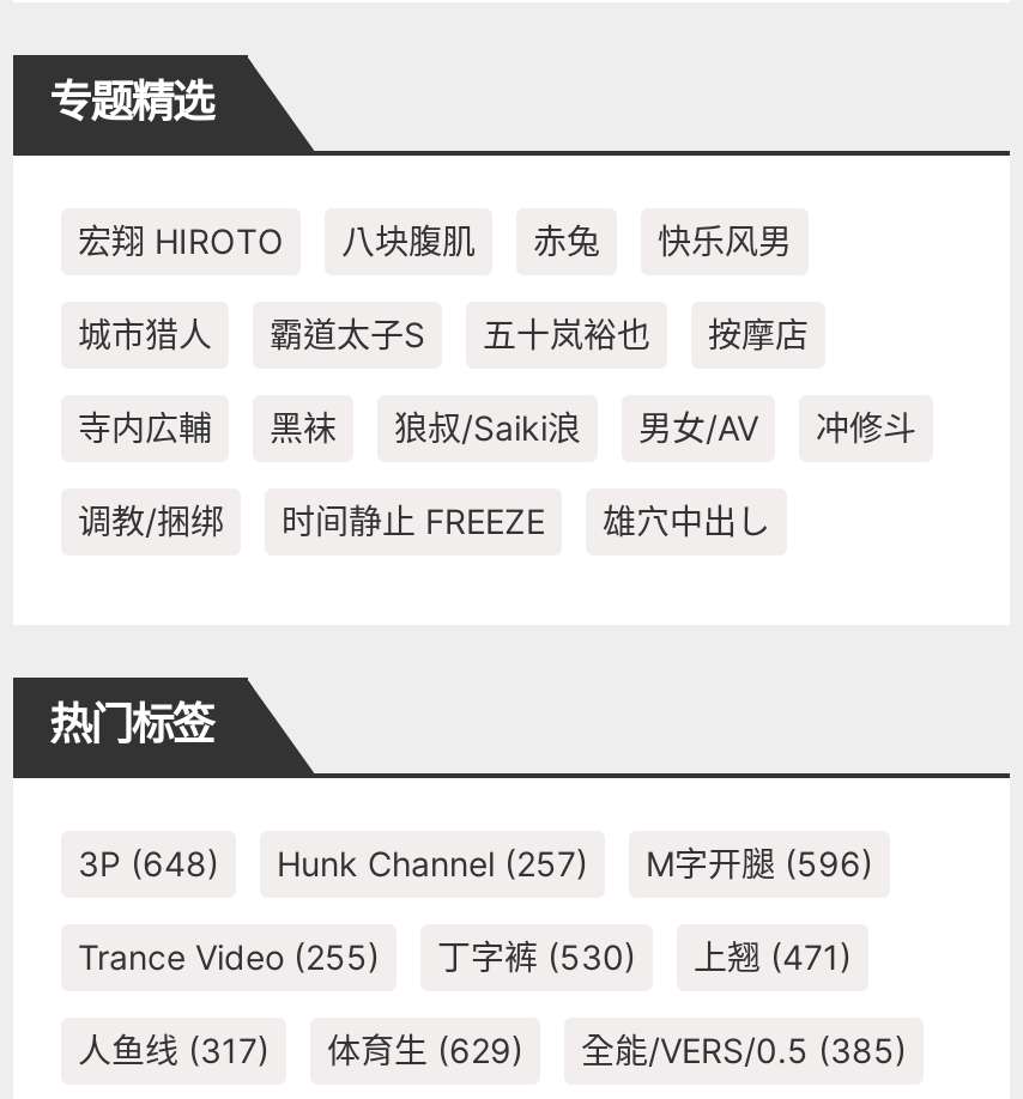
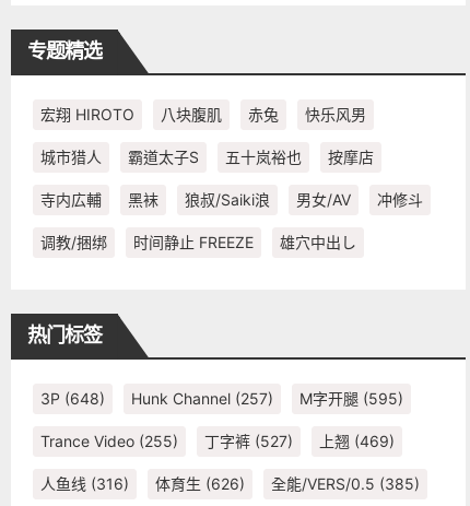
- 3P (648) Hunk Channel (257) M字开腿(596)
+ 3P (648) Hunk Channel (257) M字开腿(595)

- 丁字裤(530)
+ 丁字裤(527)

- 上翘(471)
+ 上翘(469)

- 人鱼线(317)
+ 人鱼线(316)

- 体育生(629)
+ 体育生(626)
